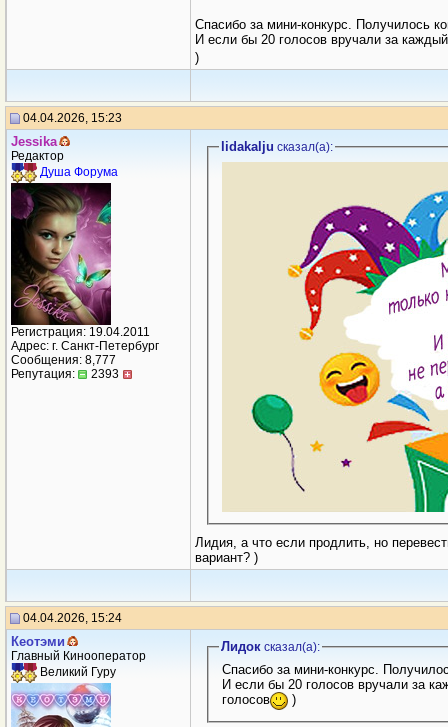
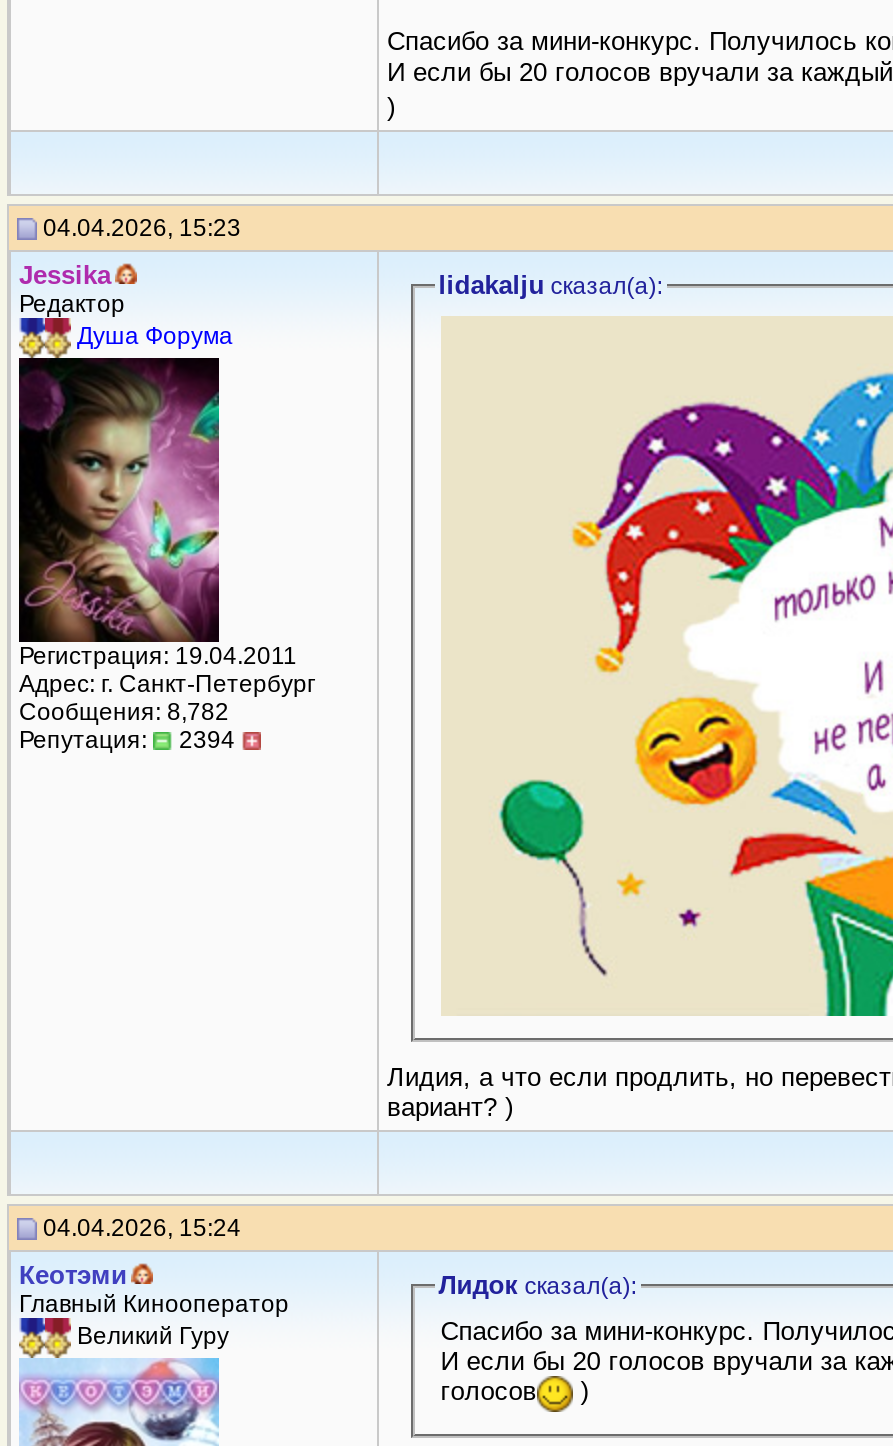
- Сообщения: 8,777
+ Сообщения: 8,782

- Репутация: 2393
+ Репутация: 2394
